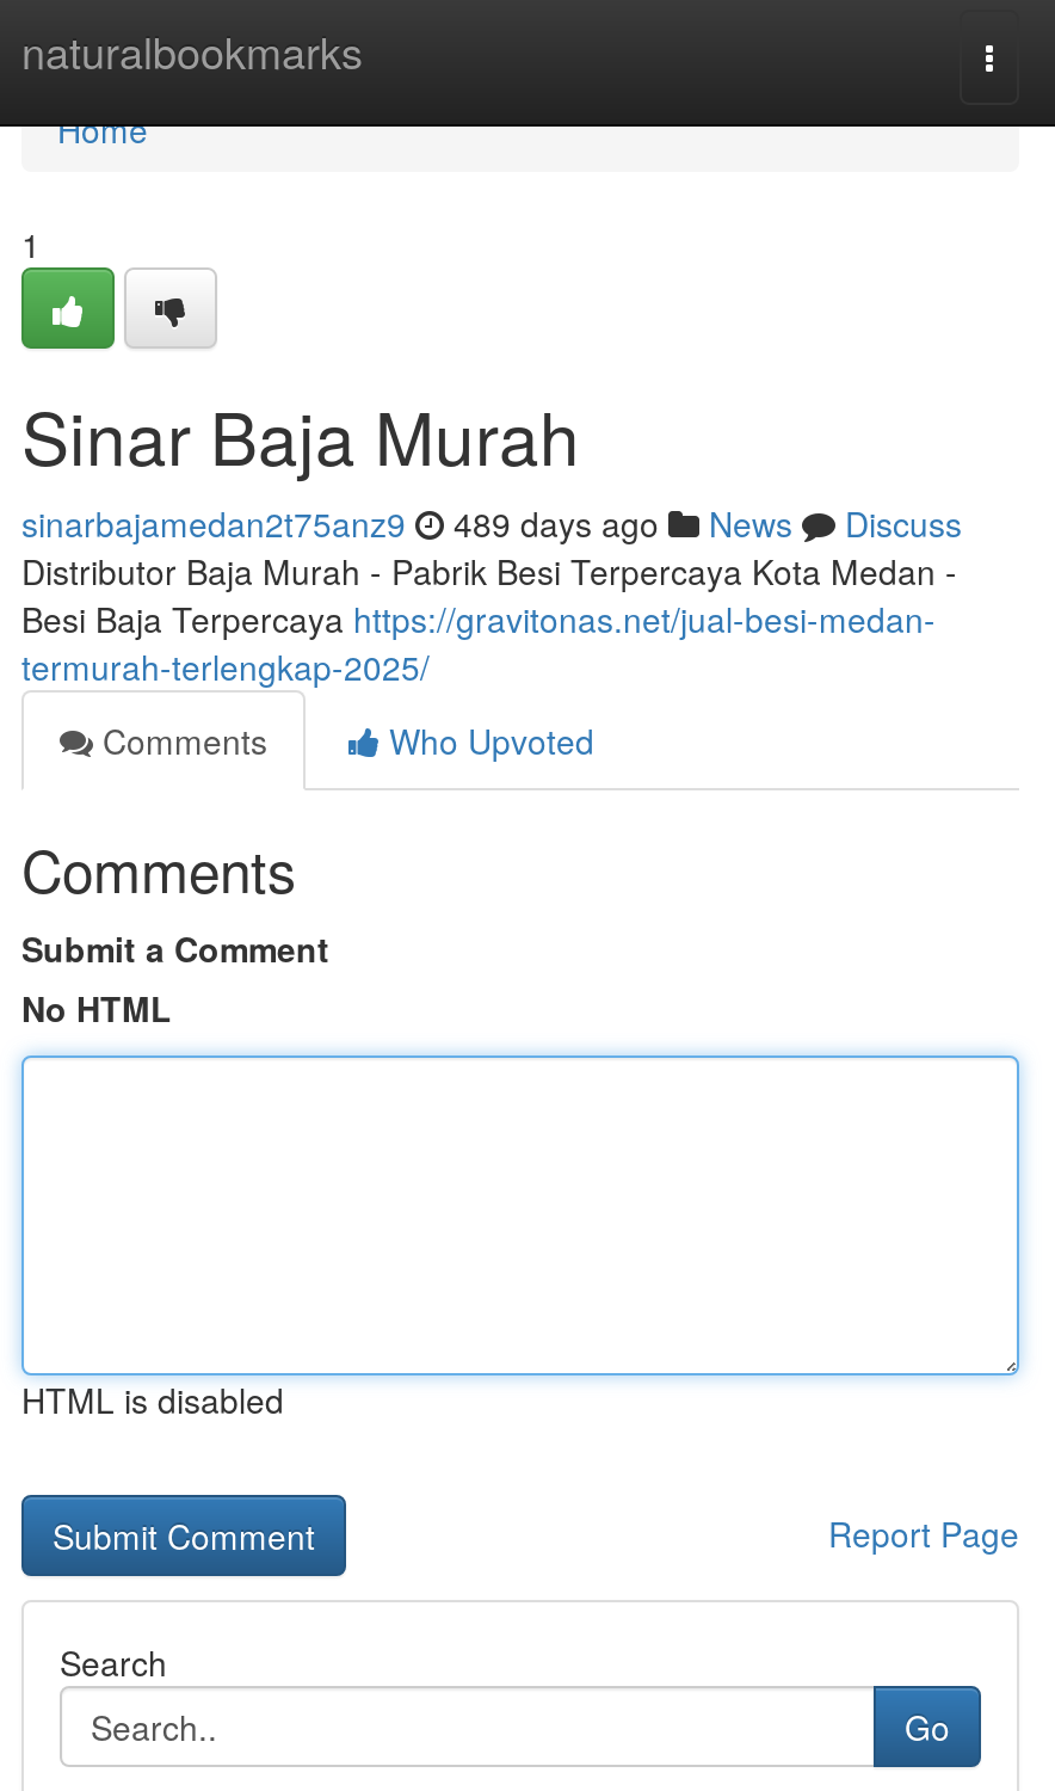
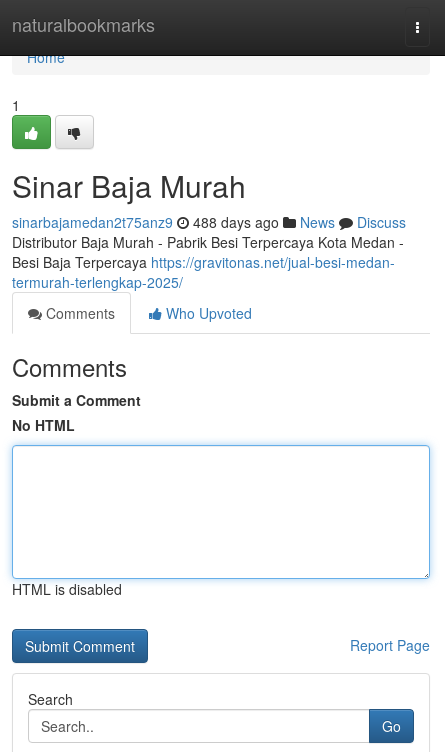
- sinarbajamedan2t75anz9 489 days ago News Discuss
+ sinarbajamedan2t75anz9 488 days ago News Discuss
